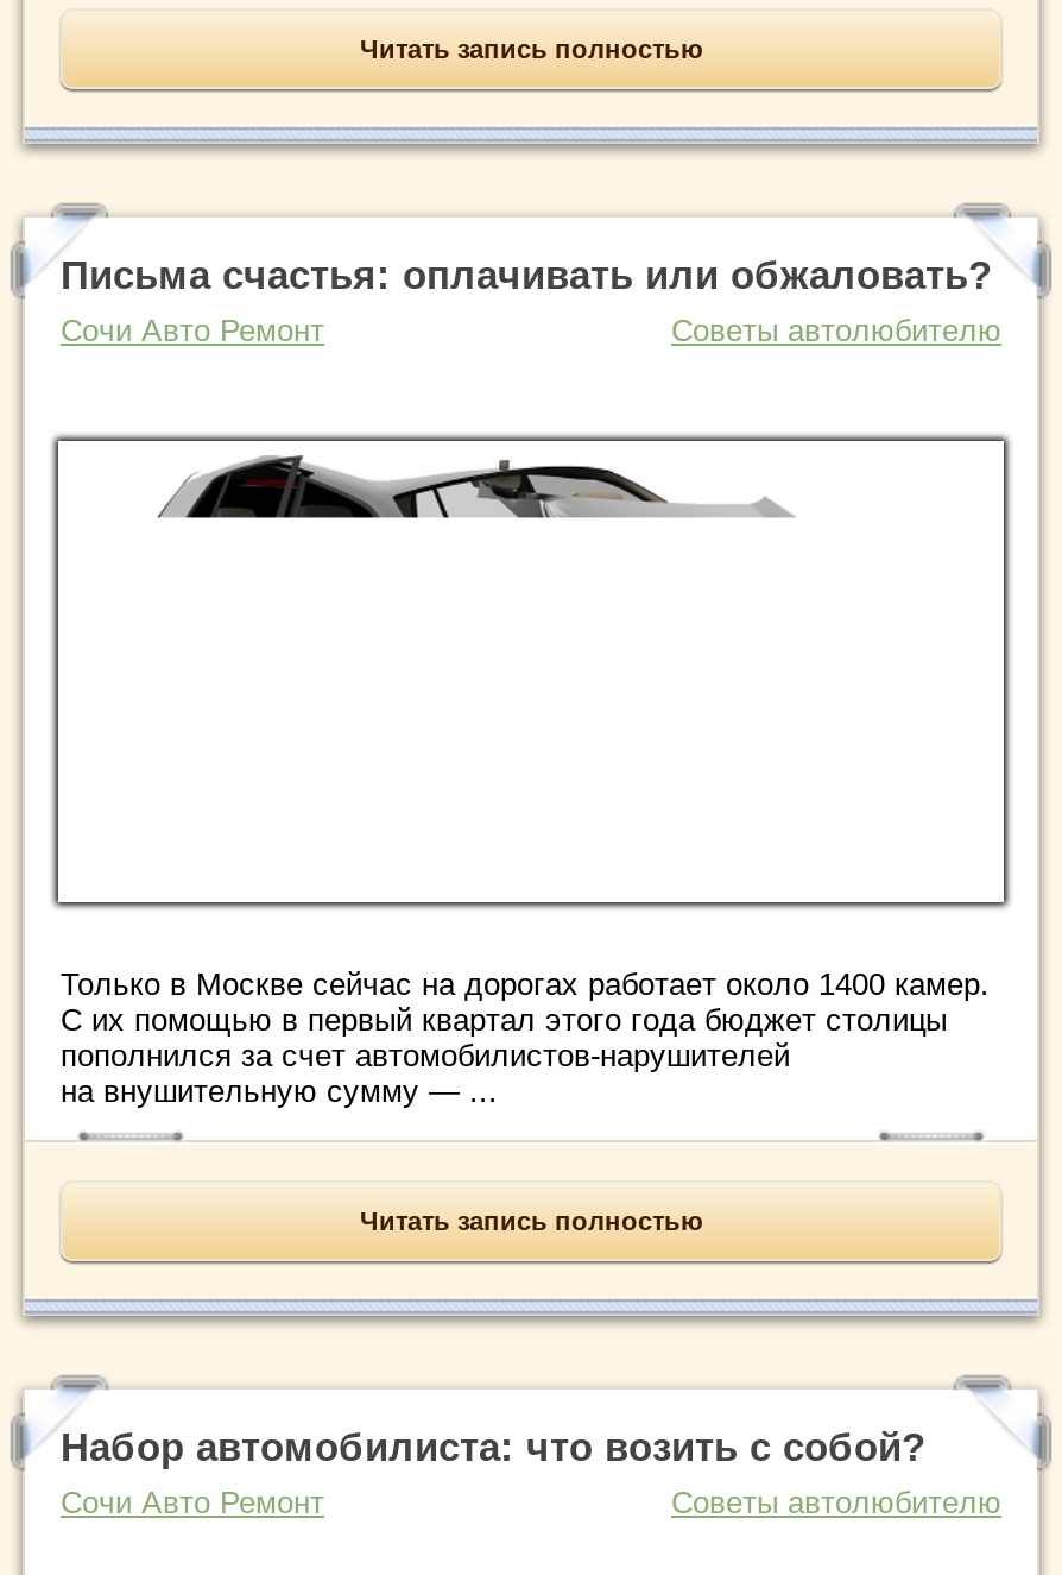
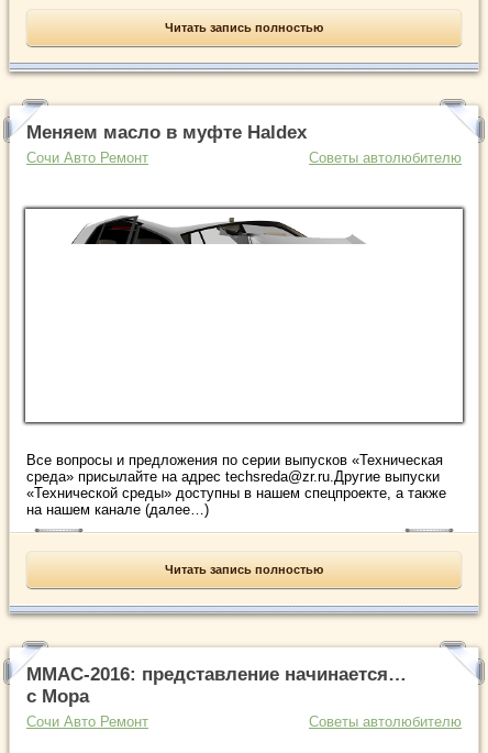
- Письма счастья: оплачивать или обжаловать?
+ Меняем масло в муфте Haldex

- Только в Москве сейчас на дорогах работает около 1400 камер.
- С их помощью в первый квартал этого года бюджет столицы
- пополнился за счет автомобилистов-нарушителей
- на внушительную сумму — ...
+ Все вопросы и предложения по серии выпусков «Техническая
+ среда» присылайте на адрес techsreda@zr.ru.Другие выпуски
+ «Технической среды» доступны в нашем спецпроекте, а также
+ на нашем канале (далее…)

- Набор автомобилиста: что возить с собой?
+ ММАС-2016: представление начинается…
+ с Мора
